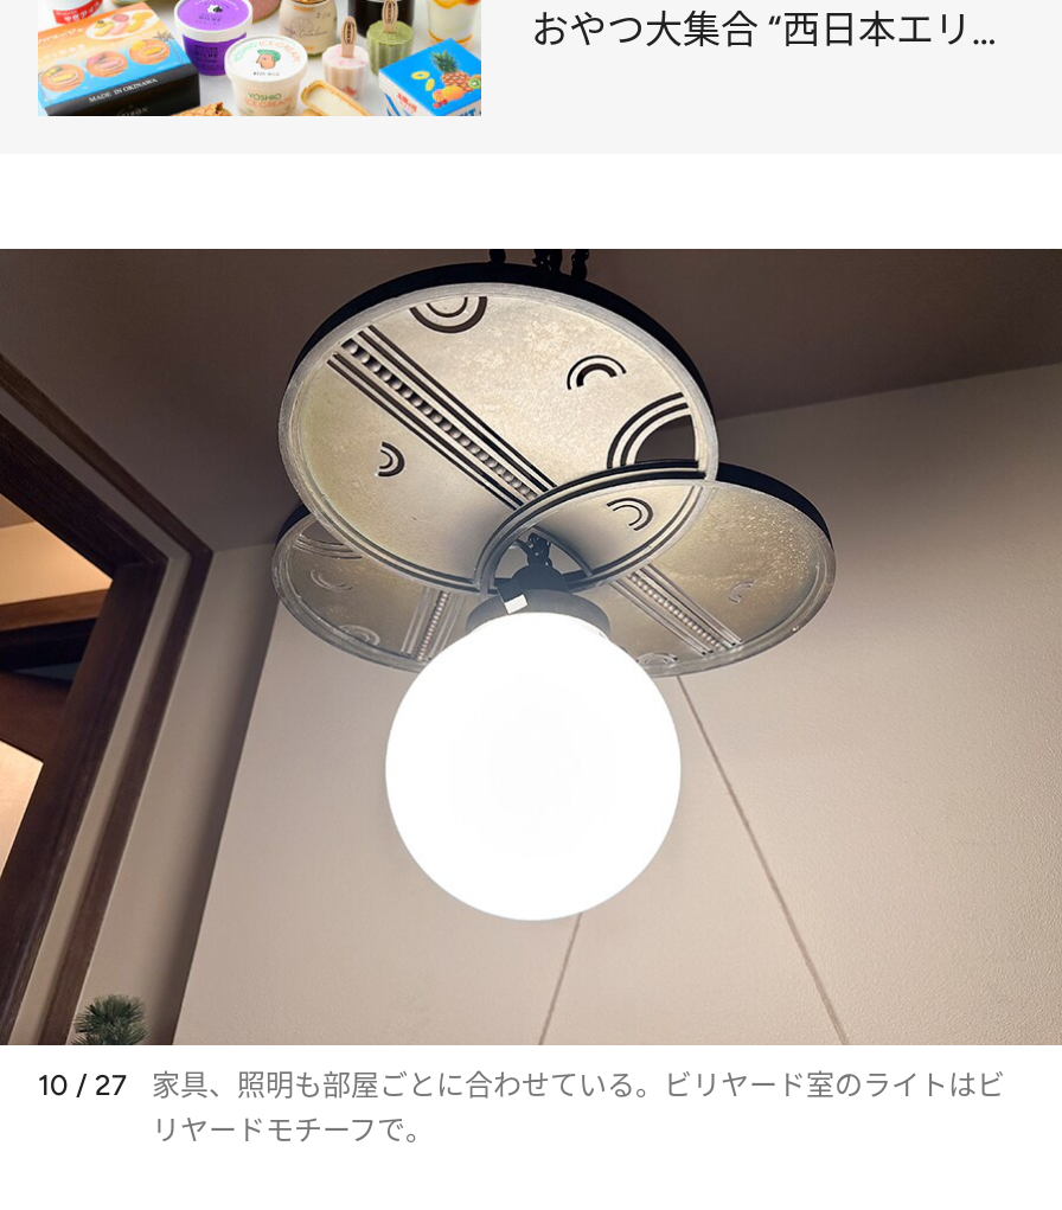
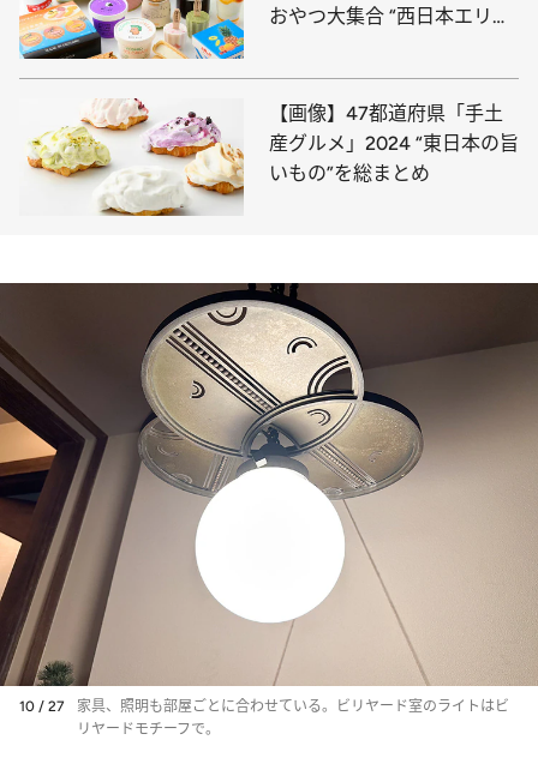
+ [image]
+ 【画像】47都道府県「手土
+ 産グルメ」2024 “東日本の旨
+ いもの”を総まとめ
